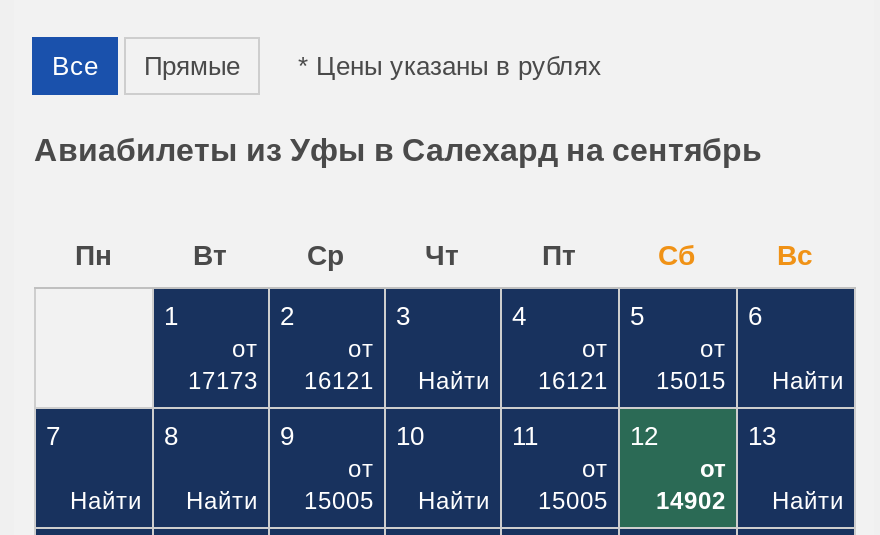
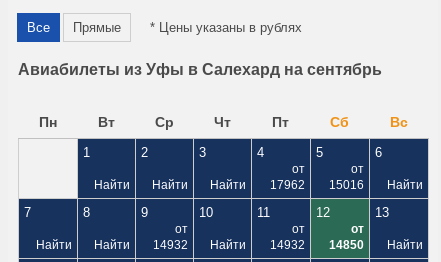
- от
- 17173
+ Найти

- от
- 16121
+ Найти

- 16121
+ 17962

- 15015
+ 15016

- 15005
+ 14932

- 15005
+ 14932

- 14902
+ 14850
